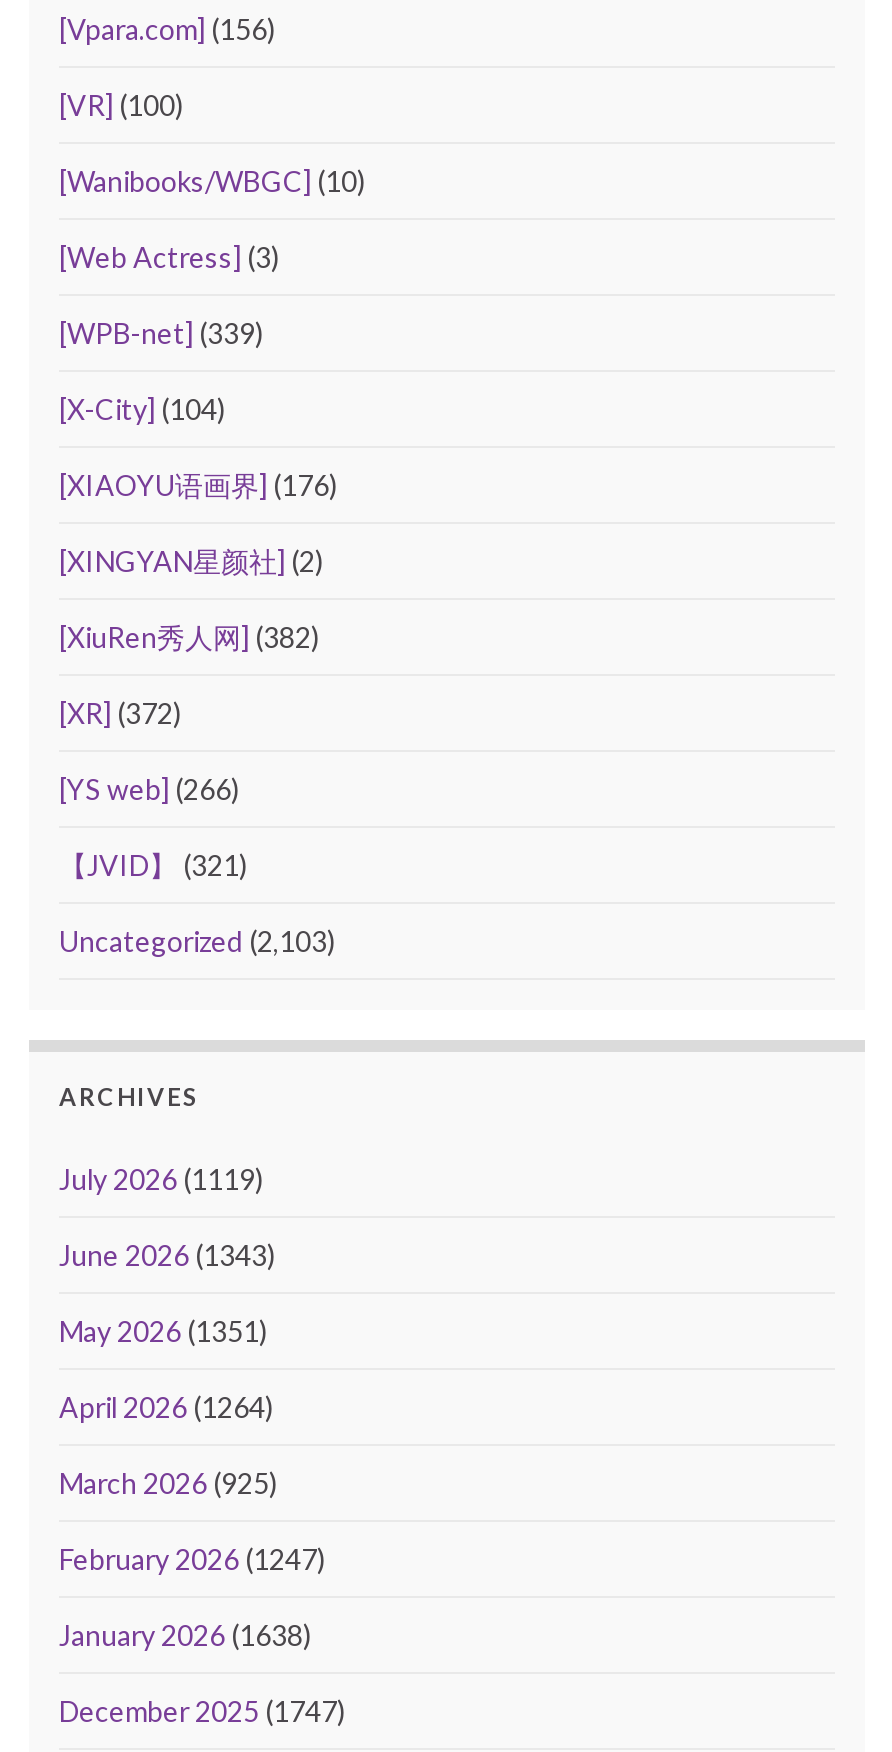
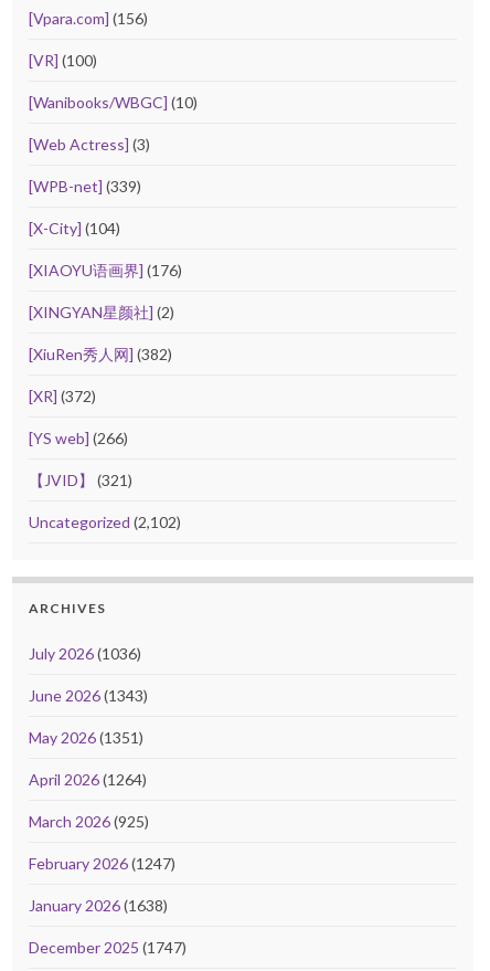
- Uncategorized (2,103)
+ Uncategorized (2,102)

- July 2026 (1119)
+ July 2026 (1036)
